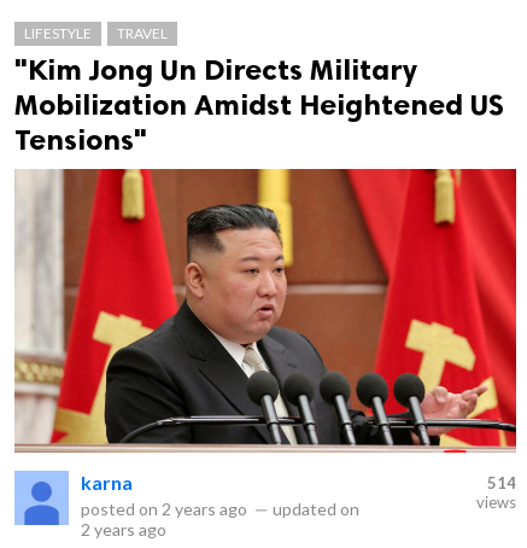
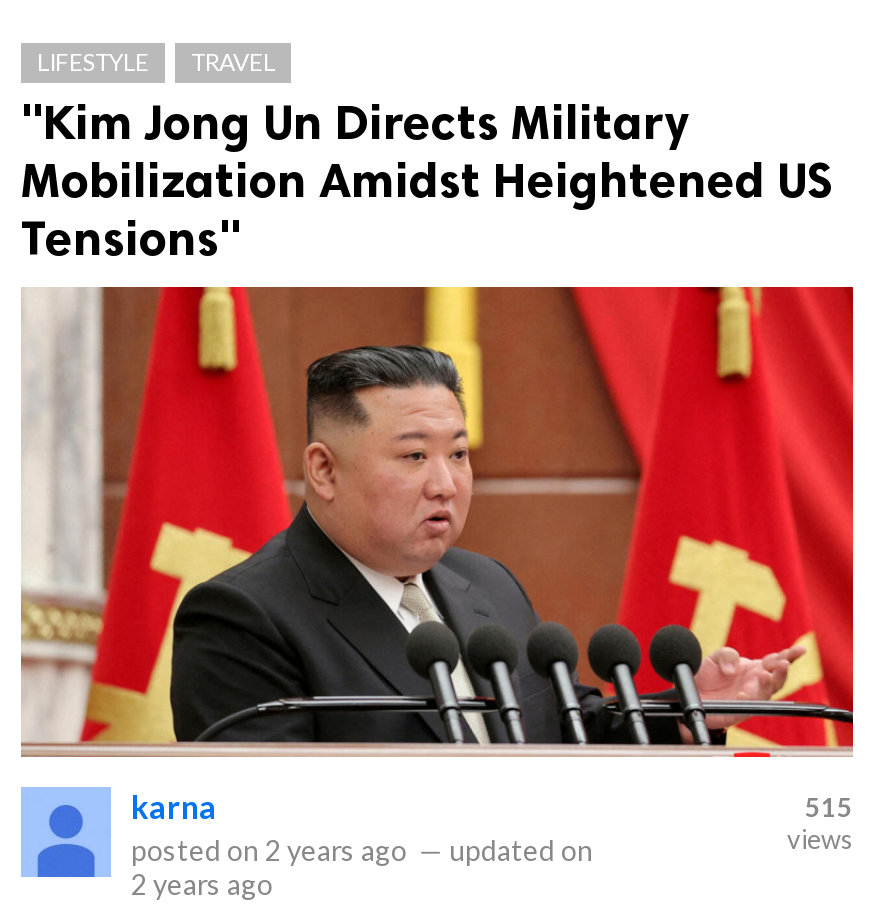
- 514
+ 515
